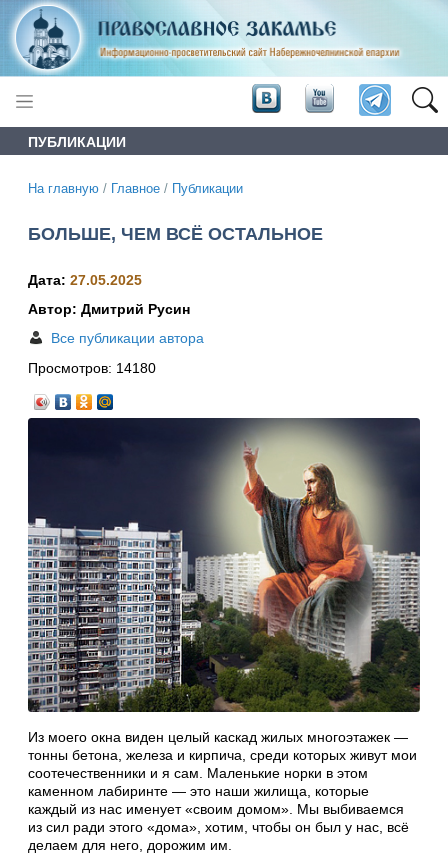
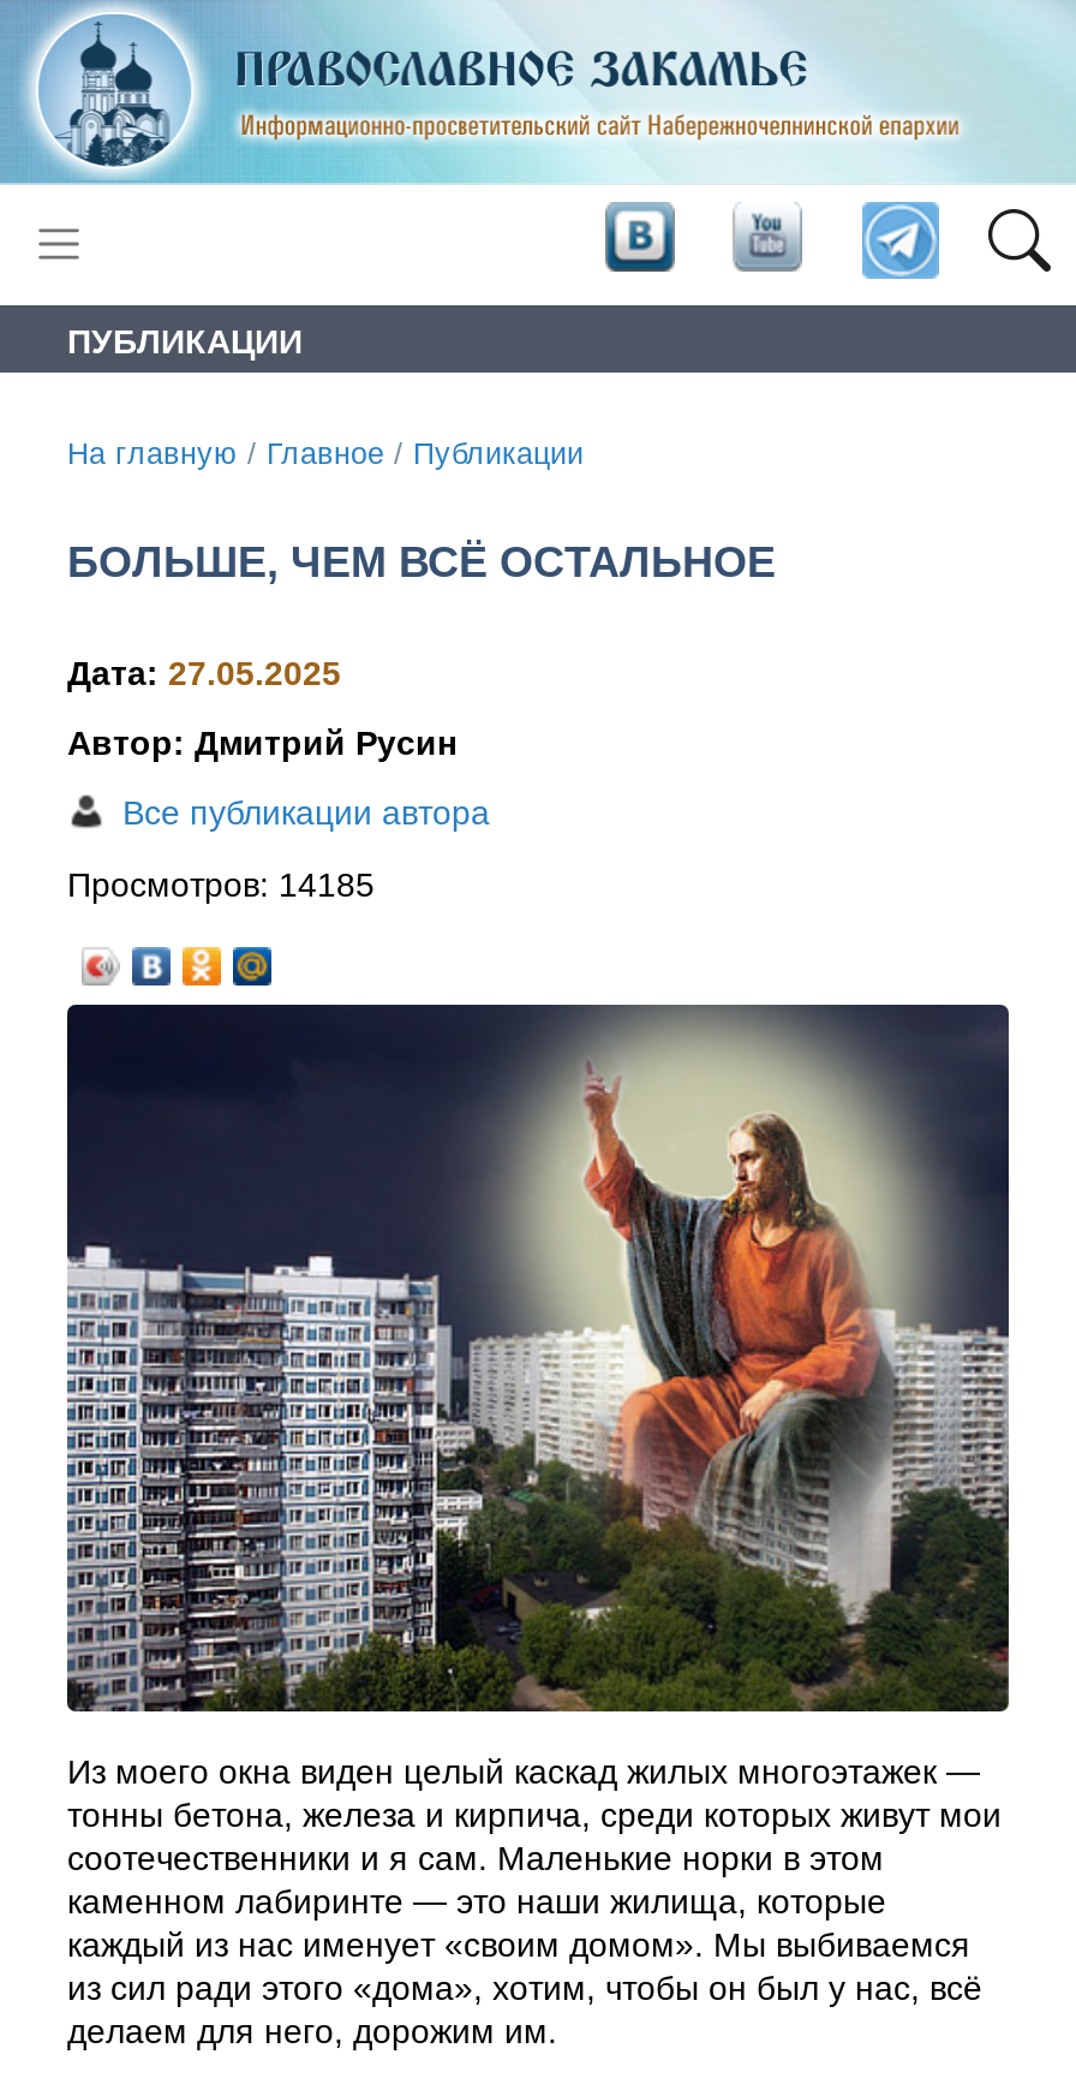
- Просмотров: 14180
+ Просмотров: 14185
